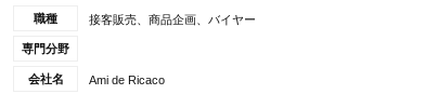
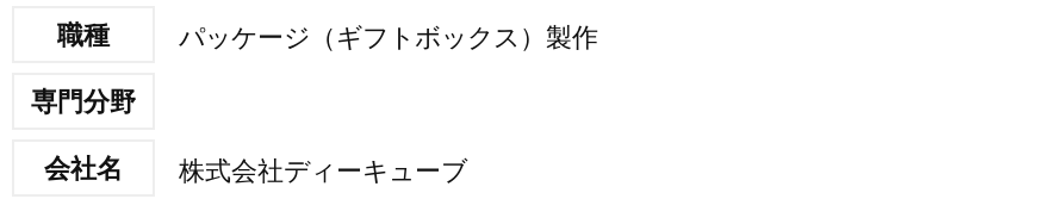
- 接客販売、商品企画、バイヤー
+ パッケージ（ギフトボックス）製作

- Ami de Ricaco
+ 株式会社ディーキューブ
